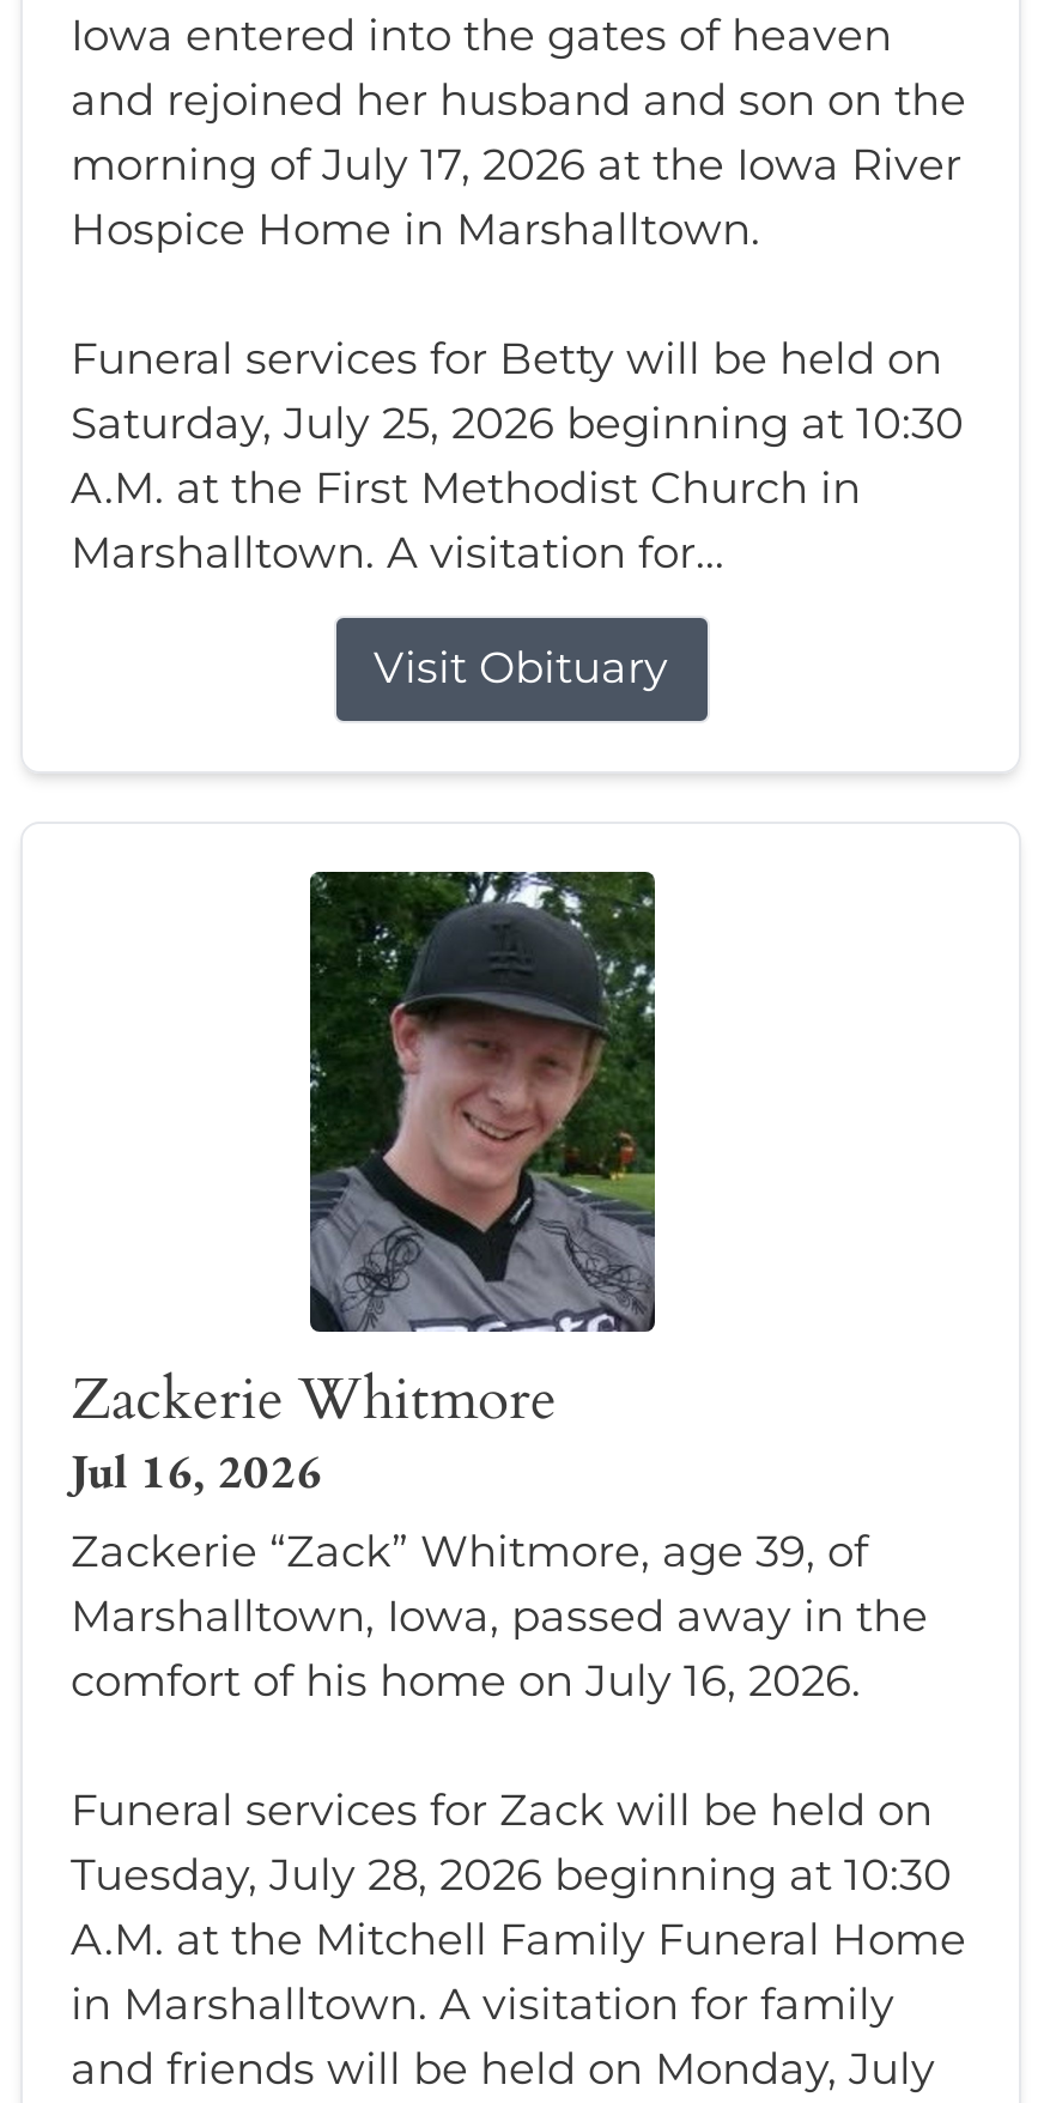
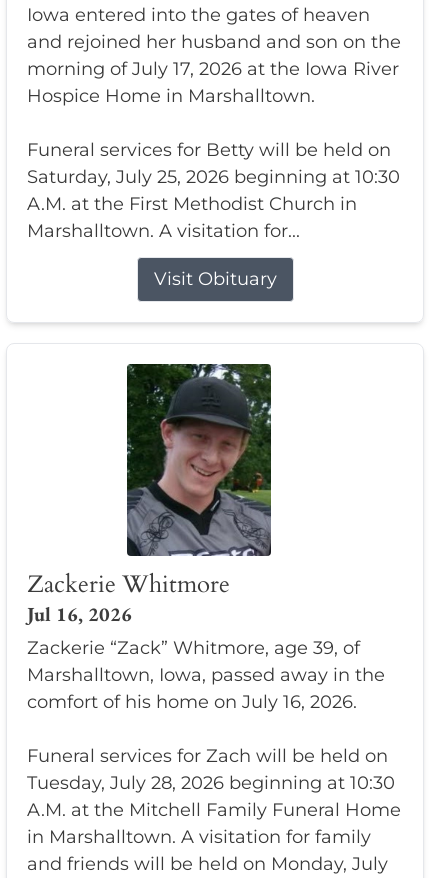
- Funeral services for Zack will be held on
+ Funeral services for Zach will be held on
